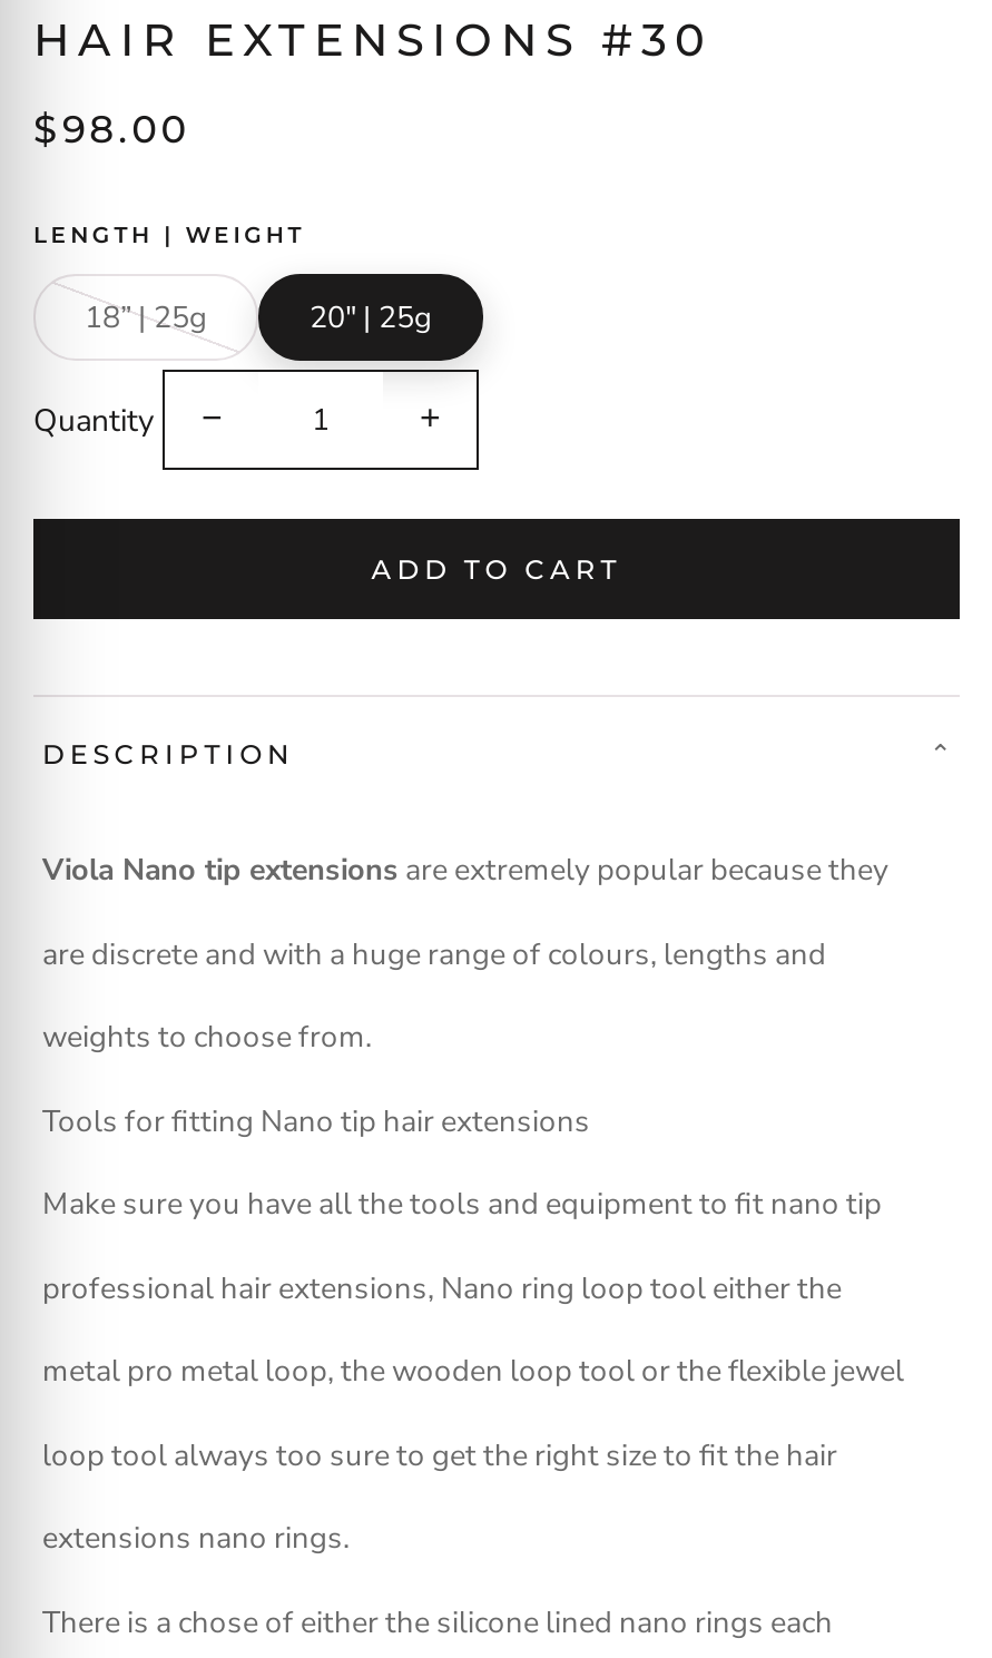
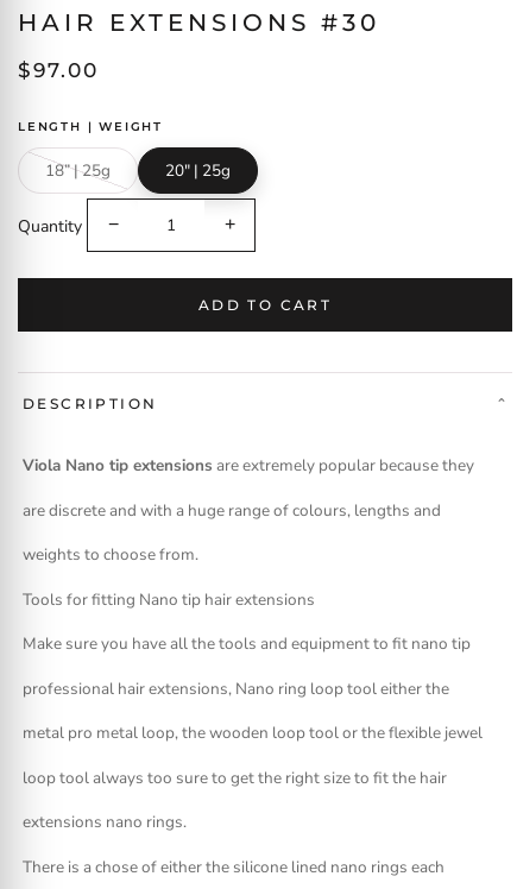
- $98.00
+ $97.00
